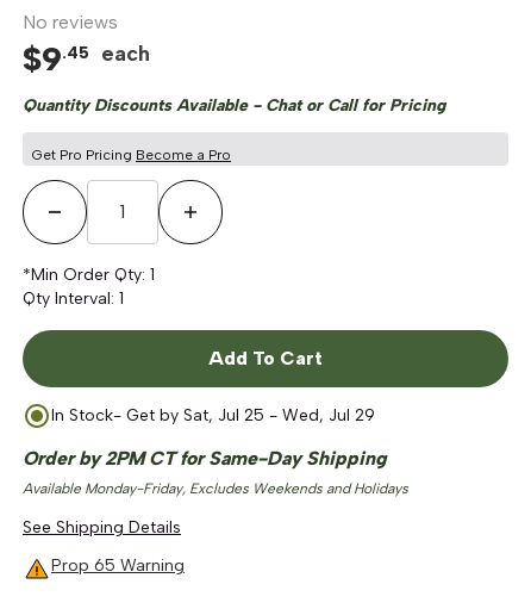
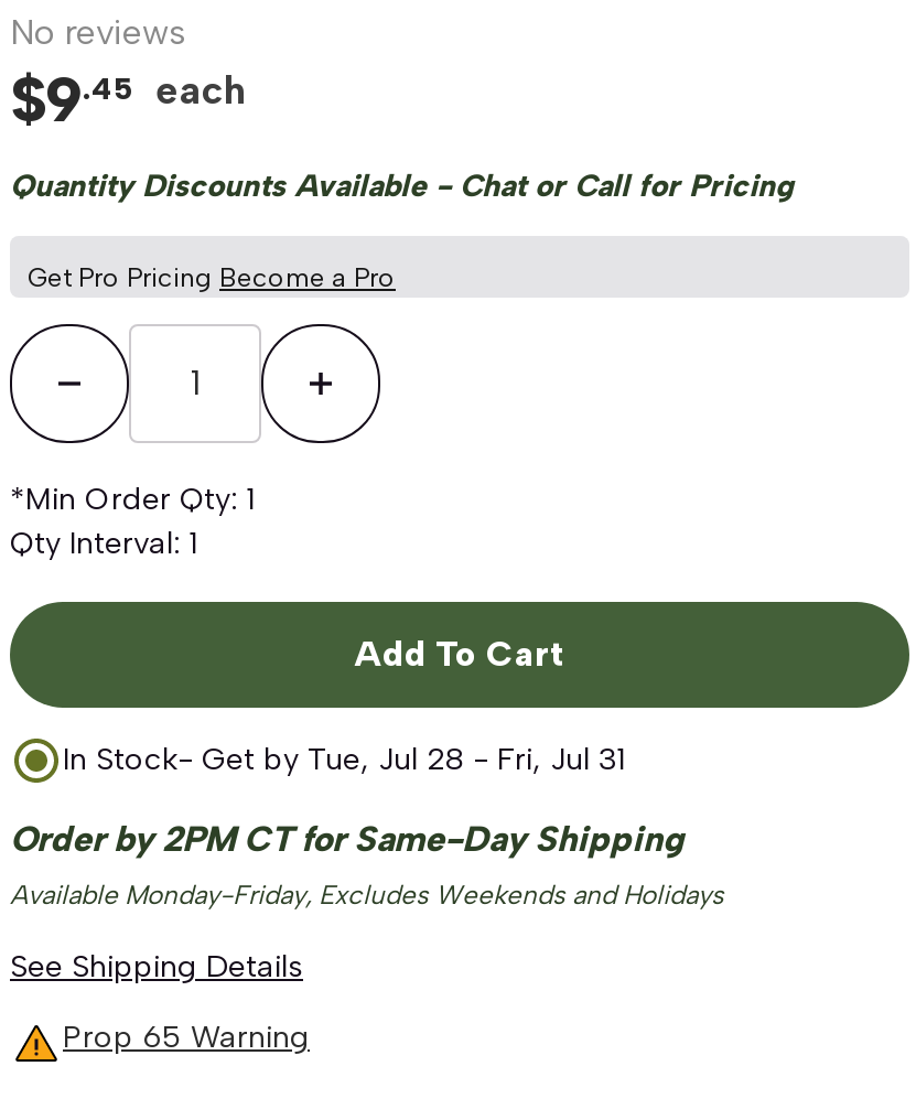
- In Stock- Get by Sat, Jul 25 - Wed, Jul 29
+ In Stock- Get by Tue, Jul 28 - Fri, Jul 31
